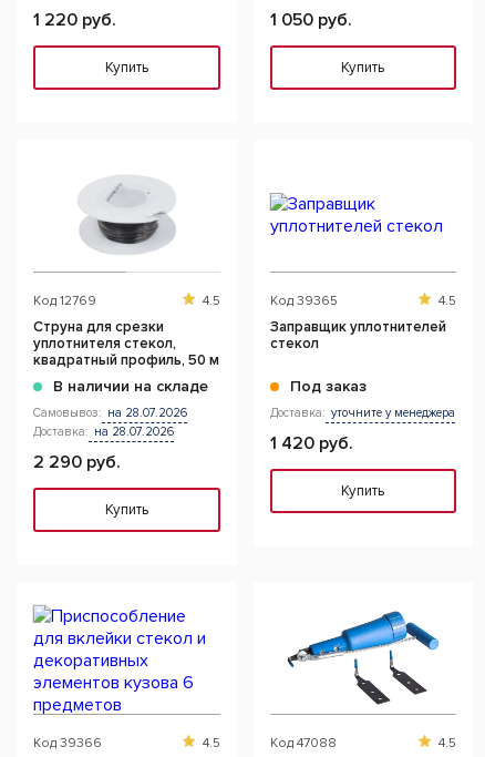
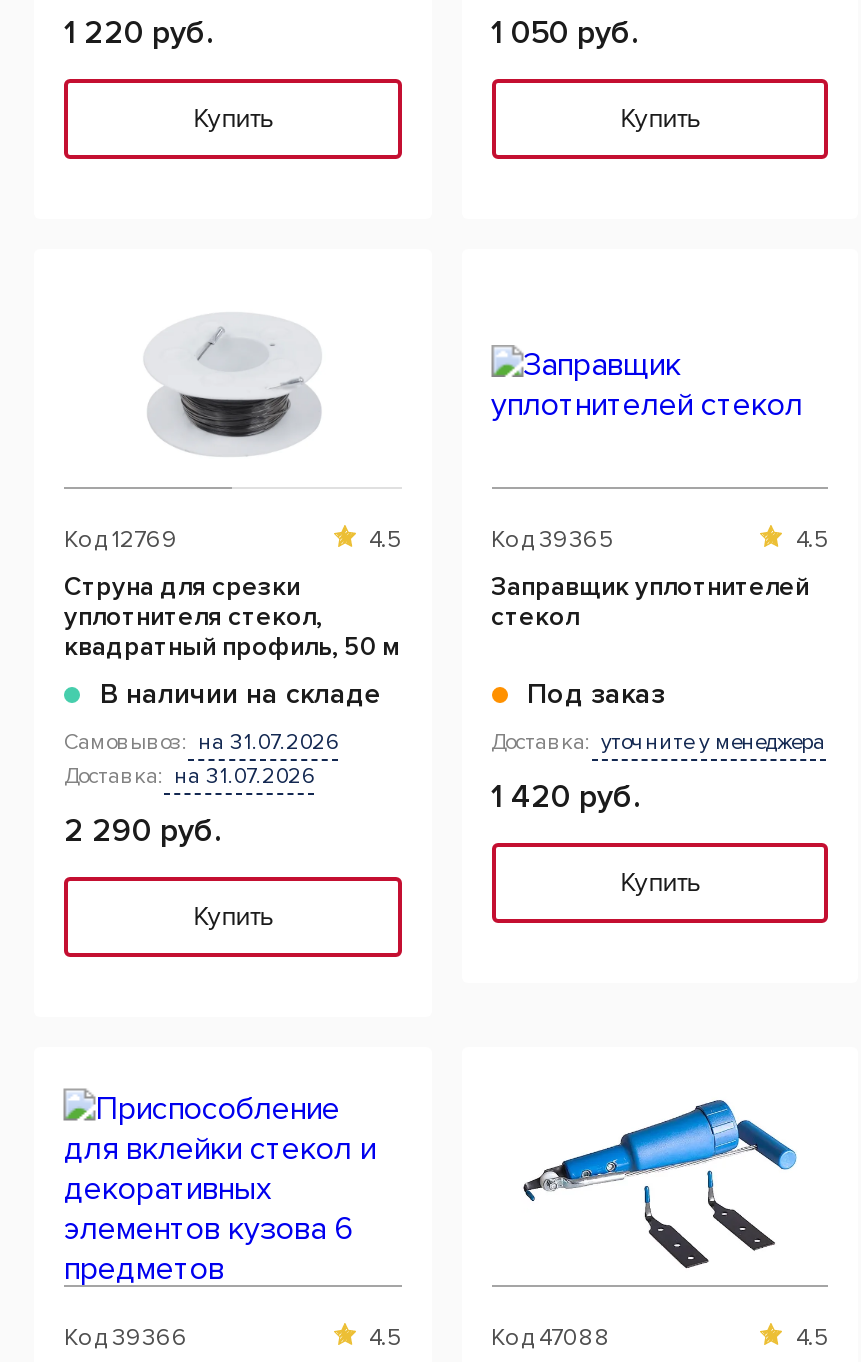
- Самовывоз: на 28.07.2026
+ Самовывоз: на 31.07.2026

- Доставка: на 28.07.2026
+ Доставка: на 31.07.2026
